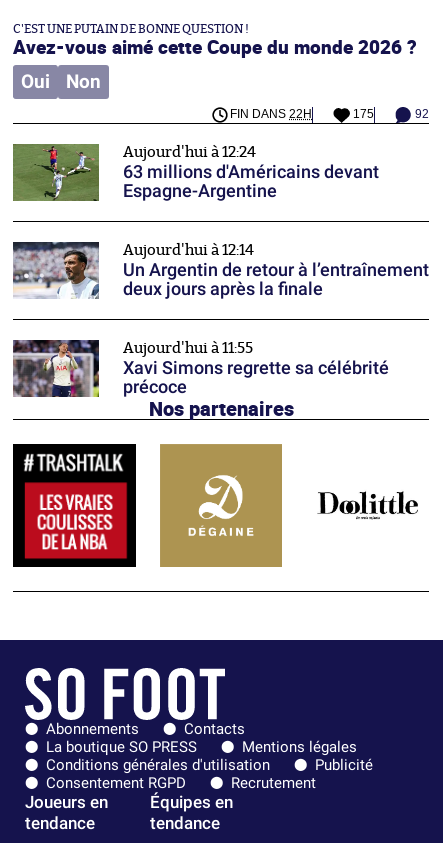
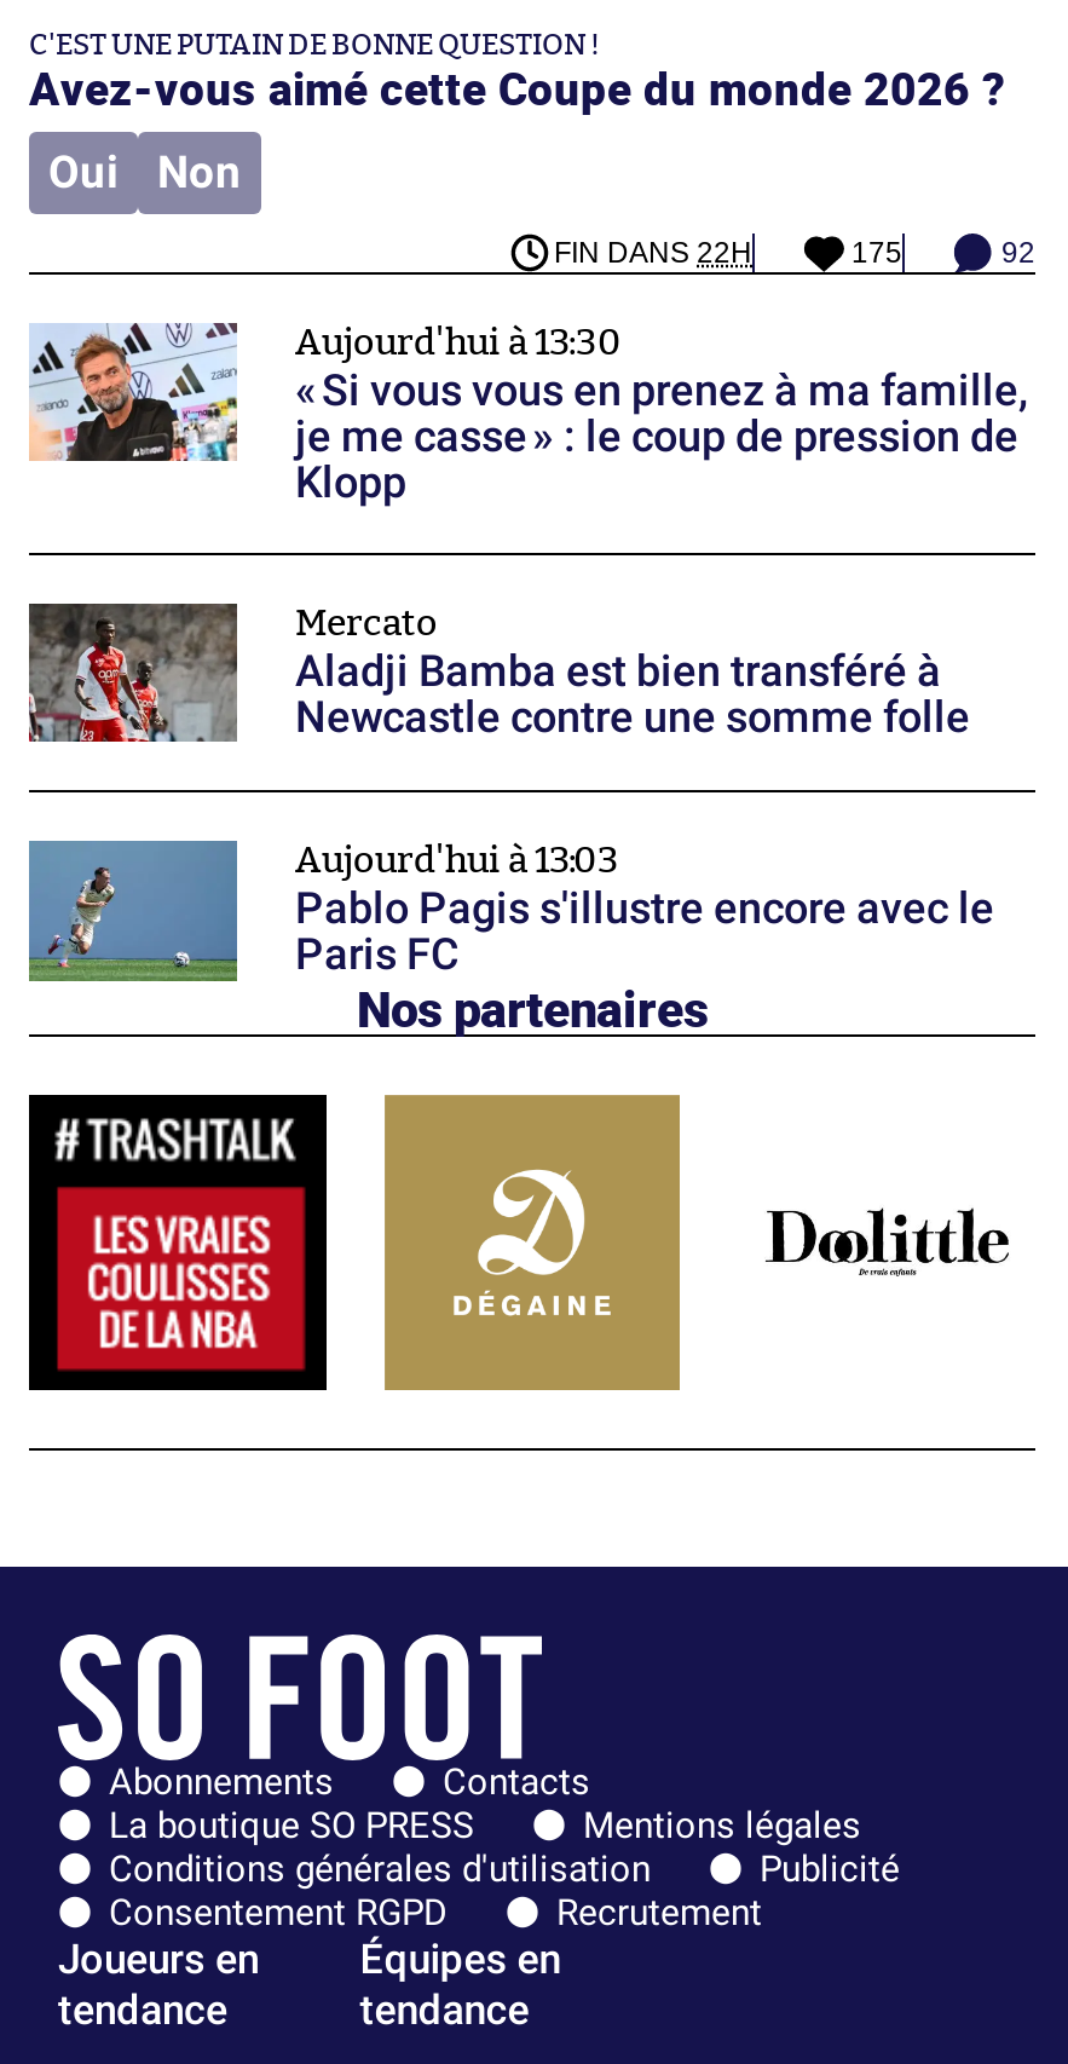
- [image]
- Aujourd'hui à 12:24
- 63 millions d'Américains devant
- Espagne-Argentine
+ [image]
+ Aujourd'hui à 13:30
+ « Si vous vous en prenez à ma famille,
+ je me casse » : le coup de pression de
+ Klopp

- [image]
- Aujourd'hui à 12:14
- Un Argentin de retour à l’entraînement
- deux jours après la finale
+ [image]
+ Mercato
+ Aladji Bamba est bien transféré à
+ Newcastle contre une somme folle

- [image]
- Aujourd'hui à 11:55
- Xavi Simons regrette sa célébrité
- précoce
+ [image]
+ Aujourd'hui à 13:03
+ Pablo Pagis s'illustre encore avec le
+ Paris FC
